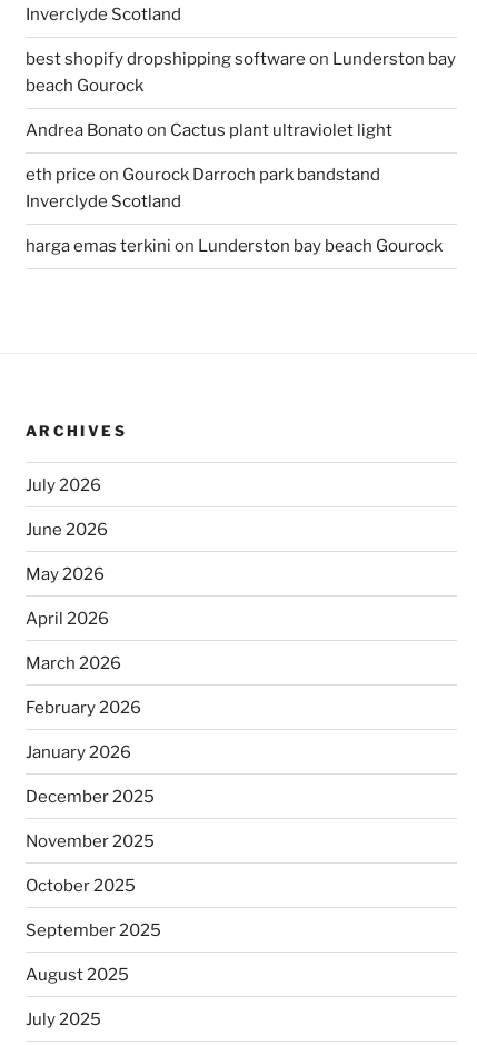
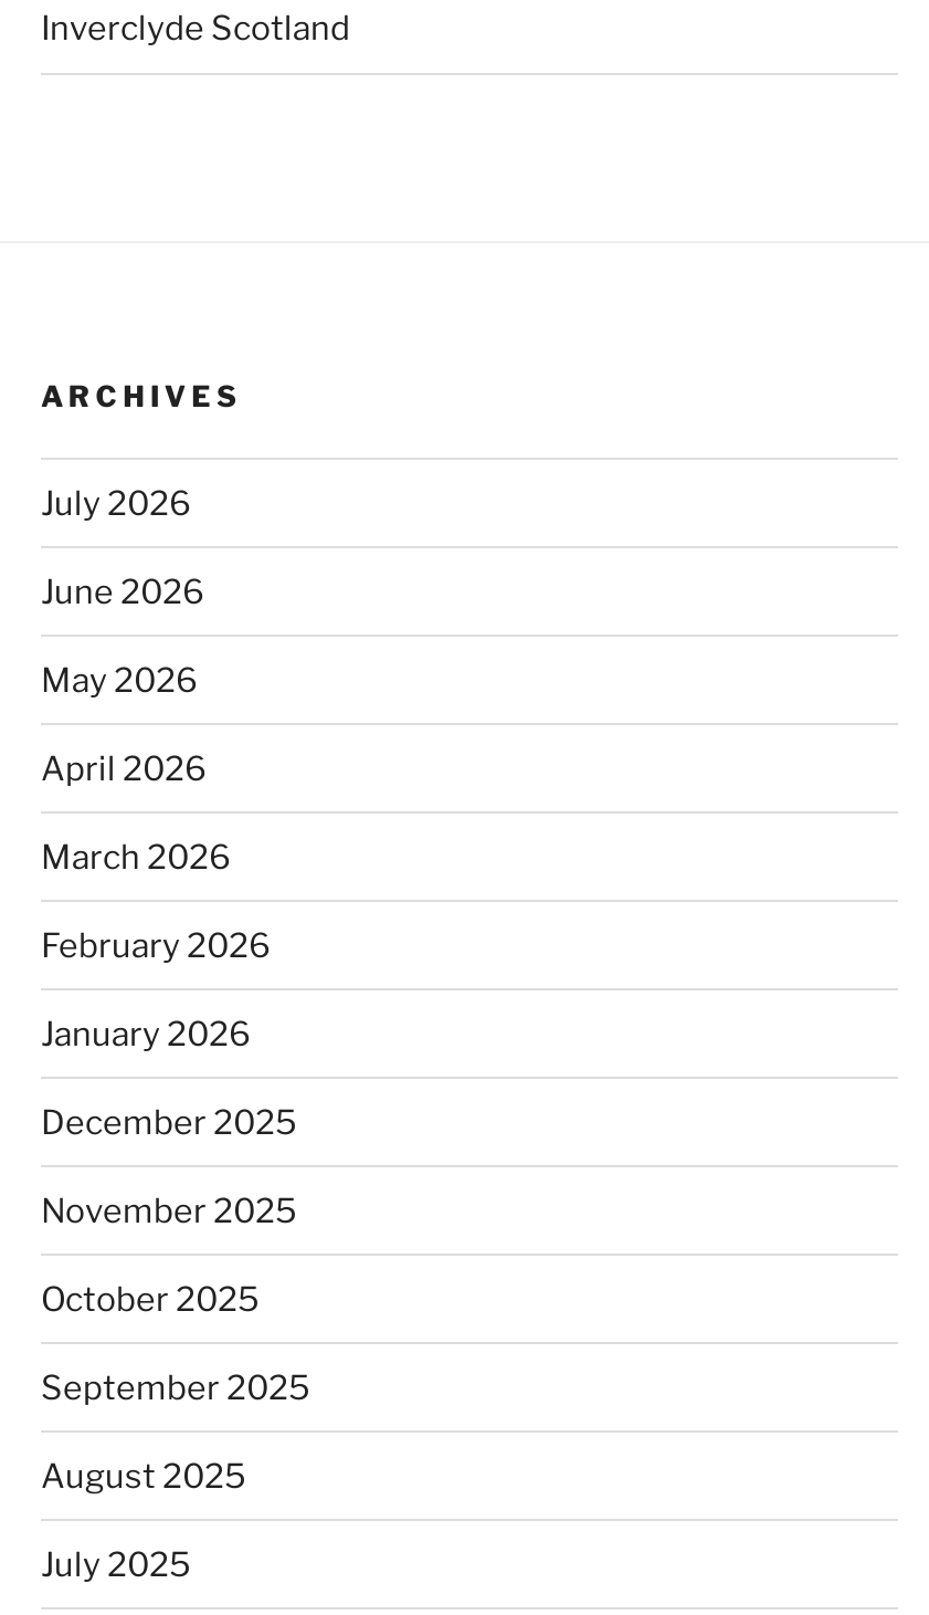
- best shopify dropshipping software on Lunderston bay
- beach Gourock
- Andrea Bonato on Cactus plant ultraviolet light
- eth price on Gourock Darroch park bandstand
- Inverclyde Scotland
- harga emas terkini on Lunderston bay beach Gourock
